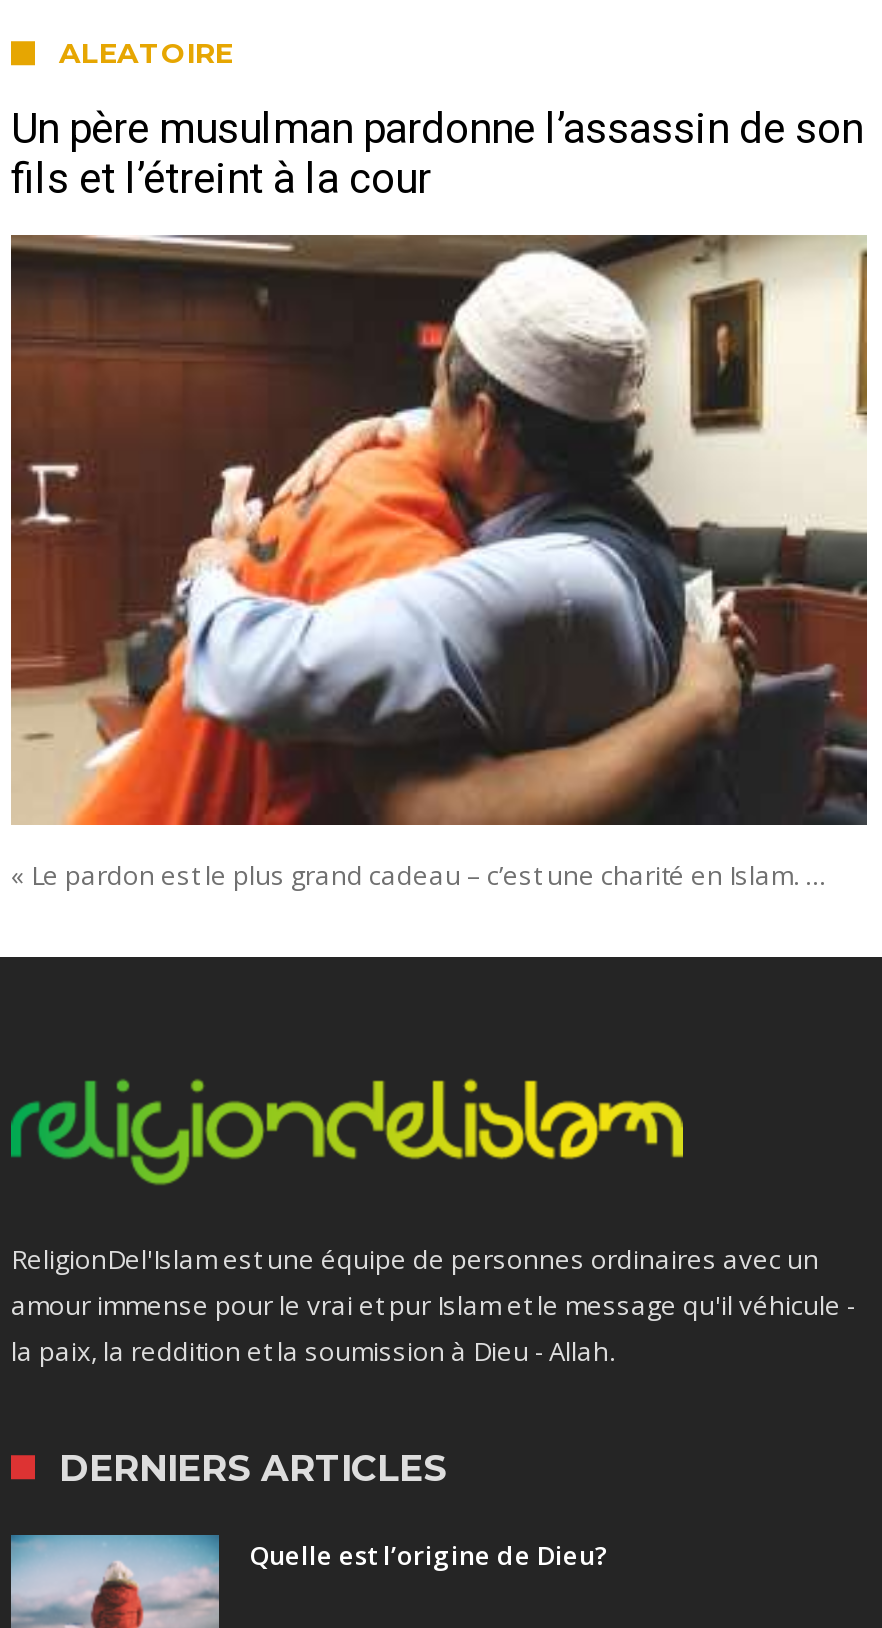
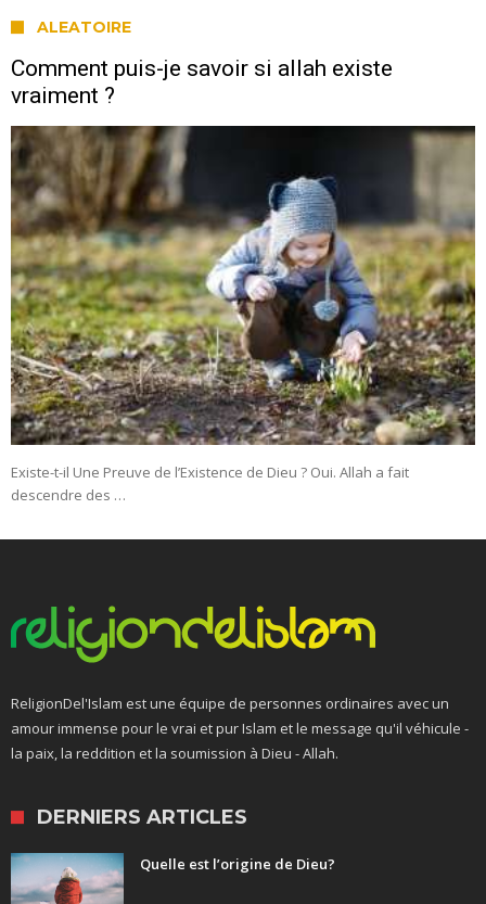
- Un père musulman pardonne l’assassin de son
- fils et l’étreint à la cour
+ Comment puis-je savoir si allah existe
+ vraiment ?

- [image]
- « Le pardon est le plus grand cadeau – c’est une charité en Islam. …
+ [image]
+ Existe-t-il Une Preuve de l’Existence de Dieu ? Oui. Allah a fait
+ descendre des …
